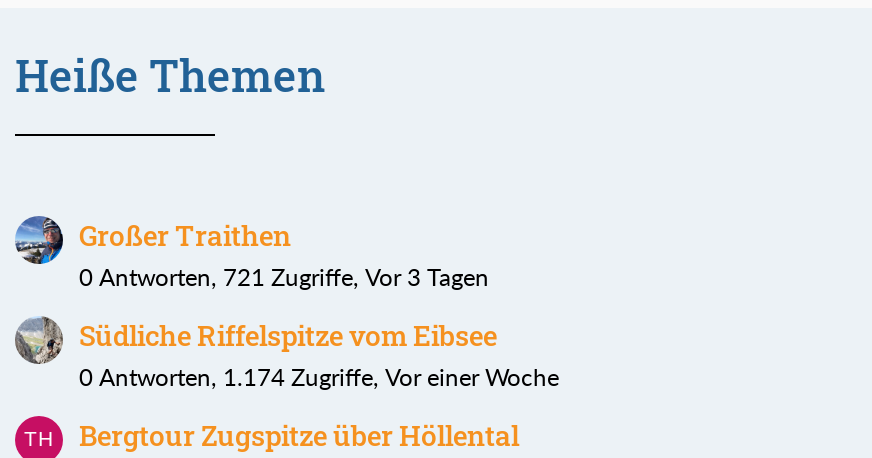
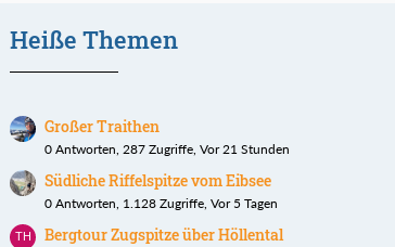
- 0 Antworten, 721 Zugriffe, Vor 3 Tagen
+ 0 Antworten, 287 Zugriffe, Vor 21 Stunden

- 0 Antworten, 1.174 Zugriffe, Vor einer Woche
+ 0 Antworten, 1.128 Zugriffe, Vor 5 Tagen
